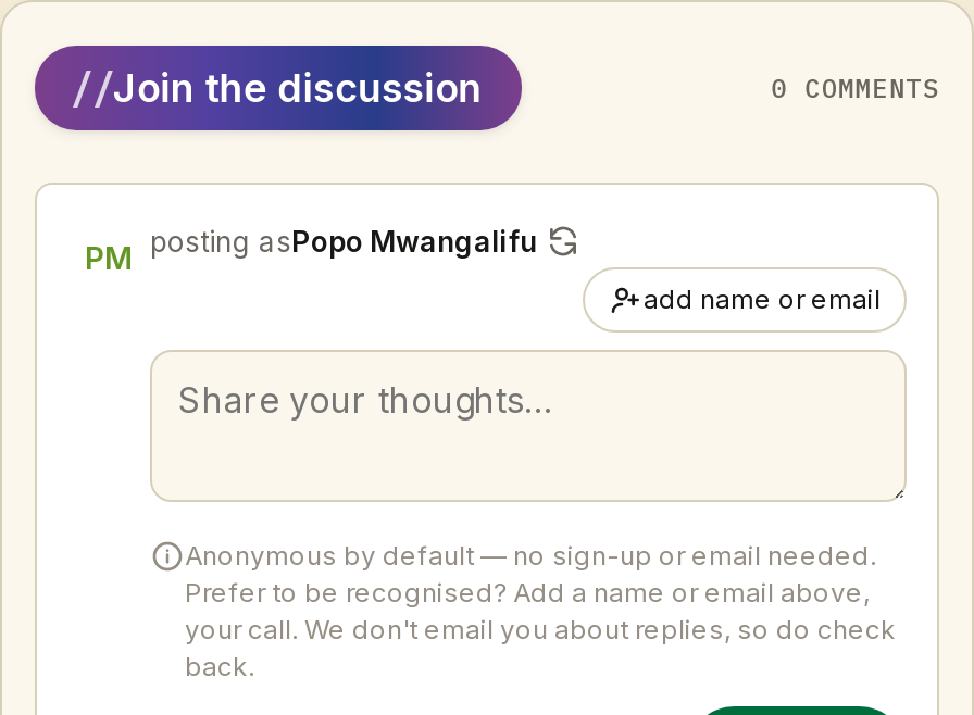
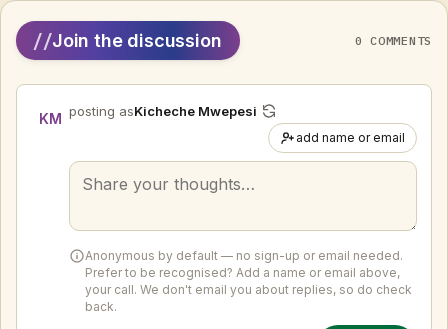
- PM posting asPopo Mwangalifu
+ KM posting asKicheche Mwepesi
